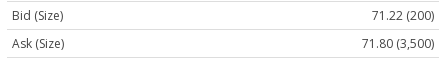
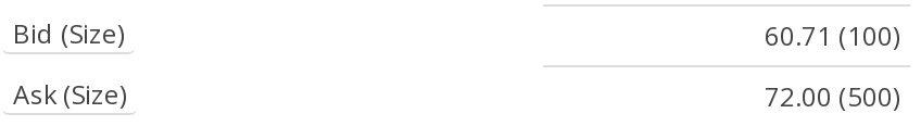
- 71.22 (200)
+ 60.71 (100)

- 71.80 (3,500)
+ 72.00 (500)
